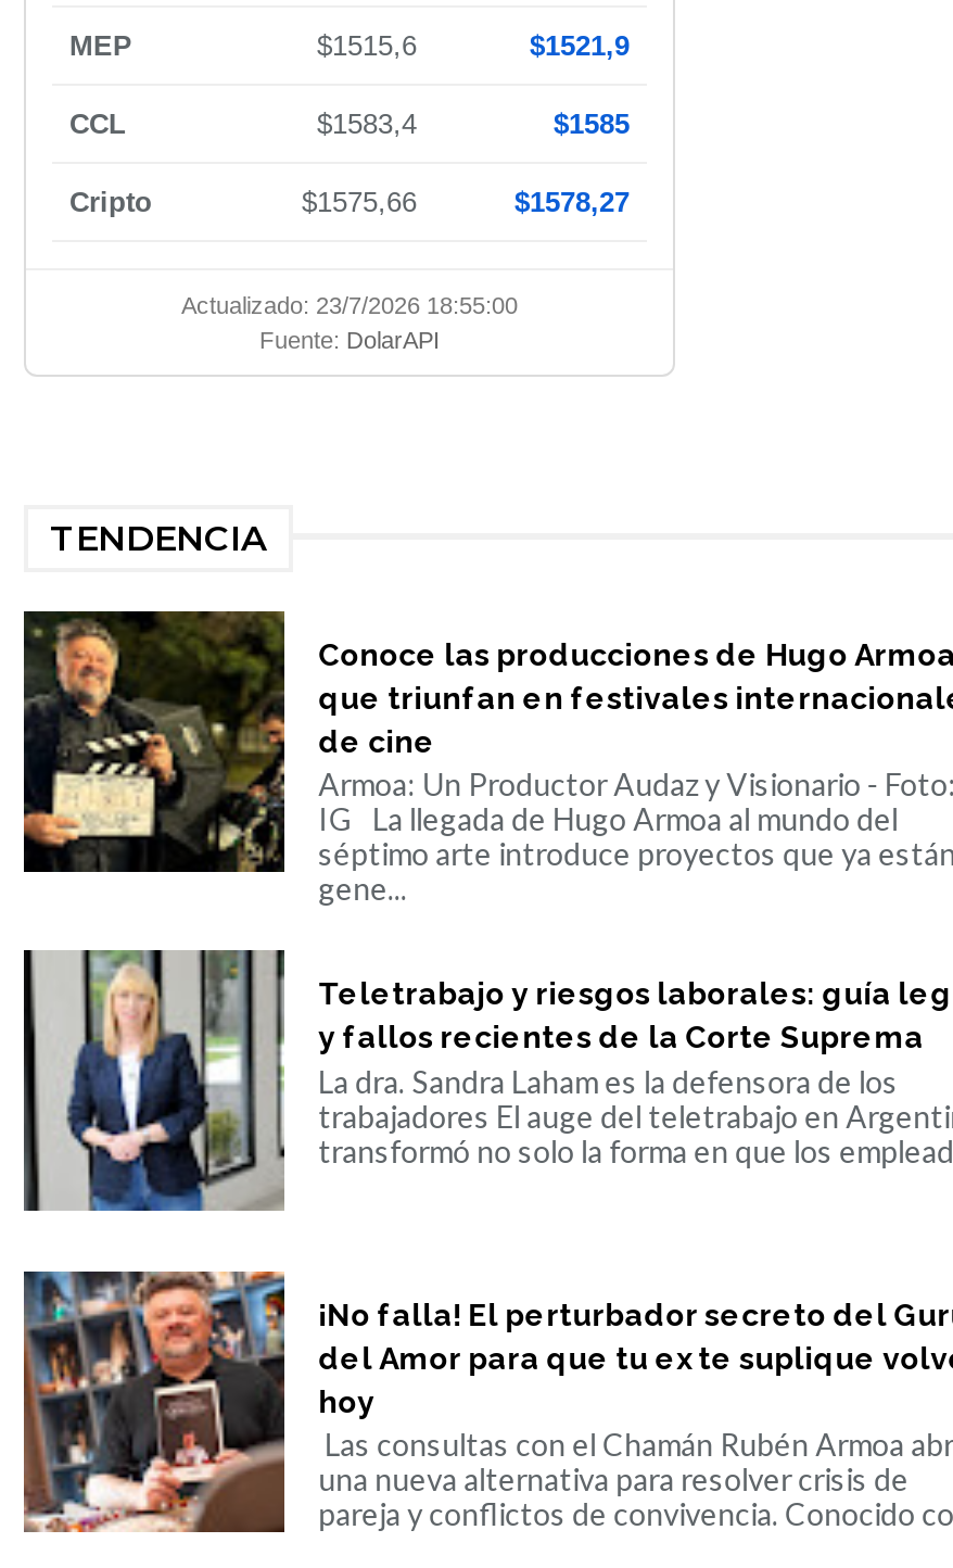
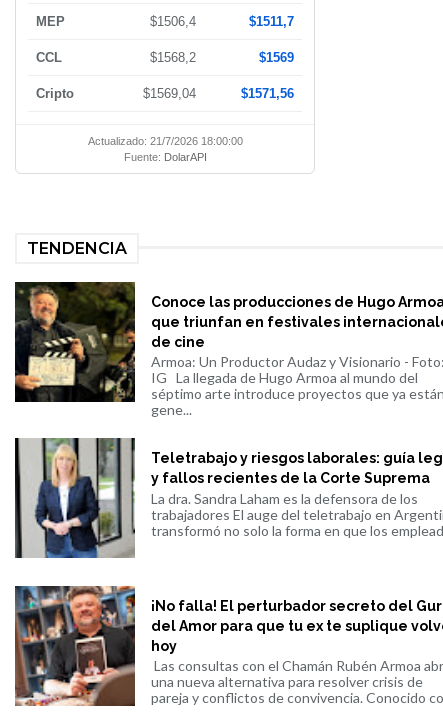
- $1515,6
+ $1506,4

- $1521,9
+ $1511,7

- $1583,4
+ $1568,2

- $1585
+ $1569

- $1575,66
+ $1569,04

- $1578,27
+ $1571,56

- Actualizado: 23/7/2026 18:55:00
+ Actualizado: 21/7/2026 18:00:00
